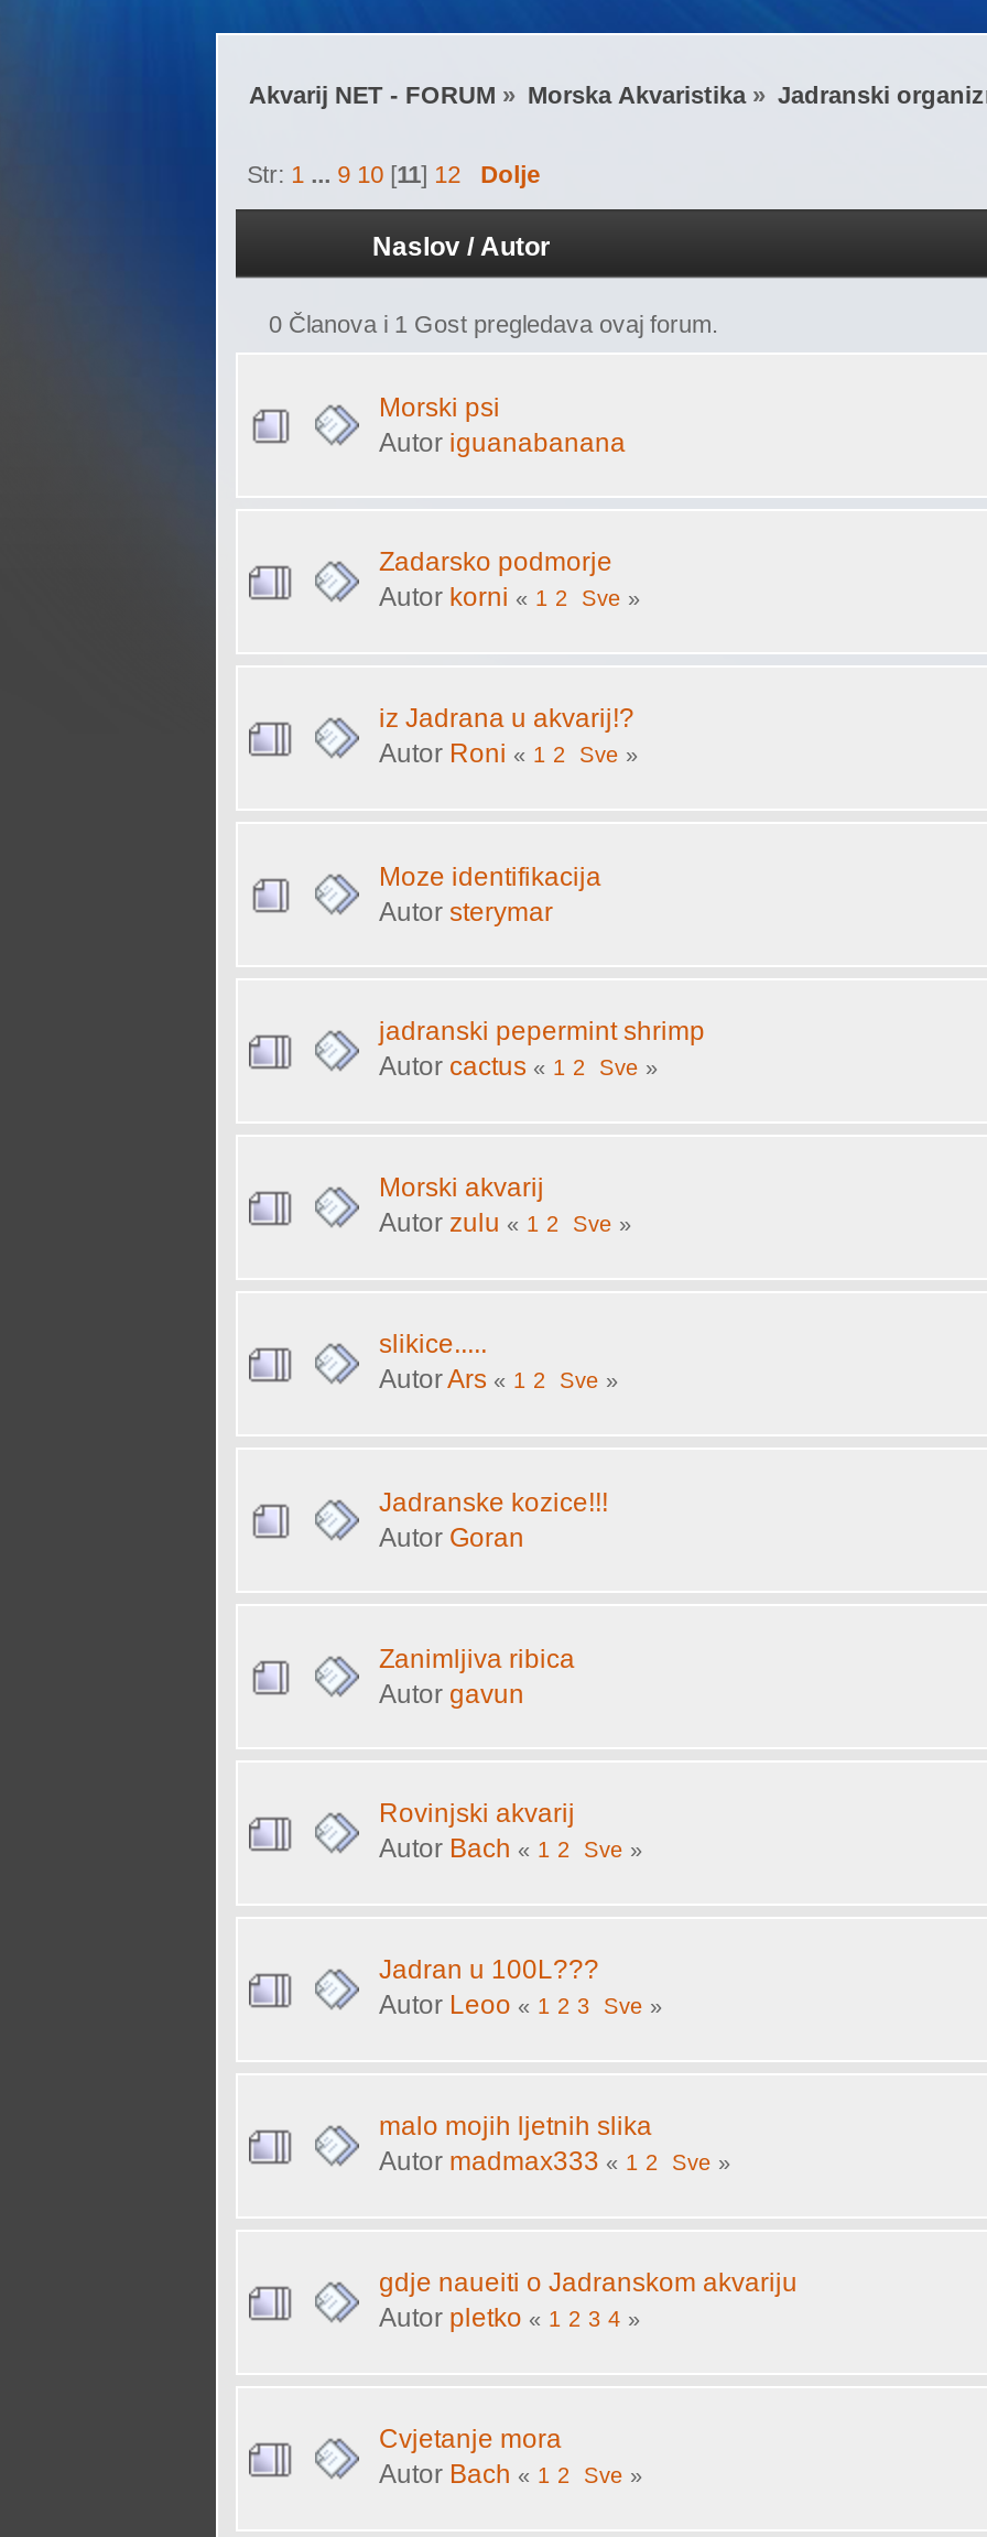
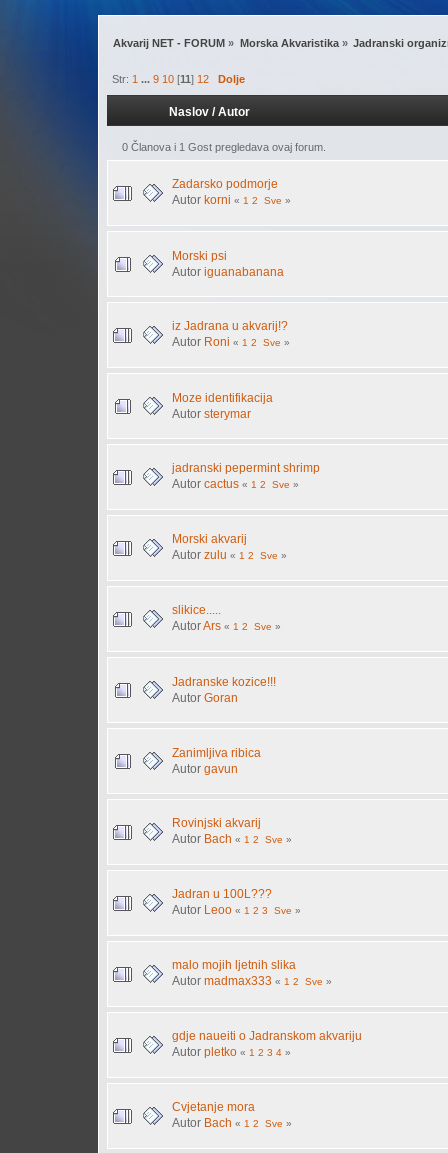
moved down: Morski psi | Autor iguanabanana

moved up: Zadarsko podmorje | Autor korni «1 2 Sve»
